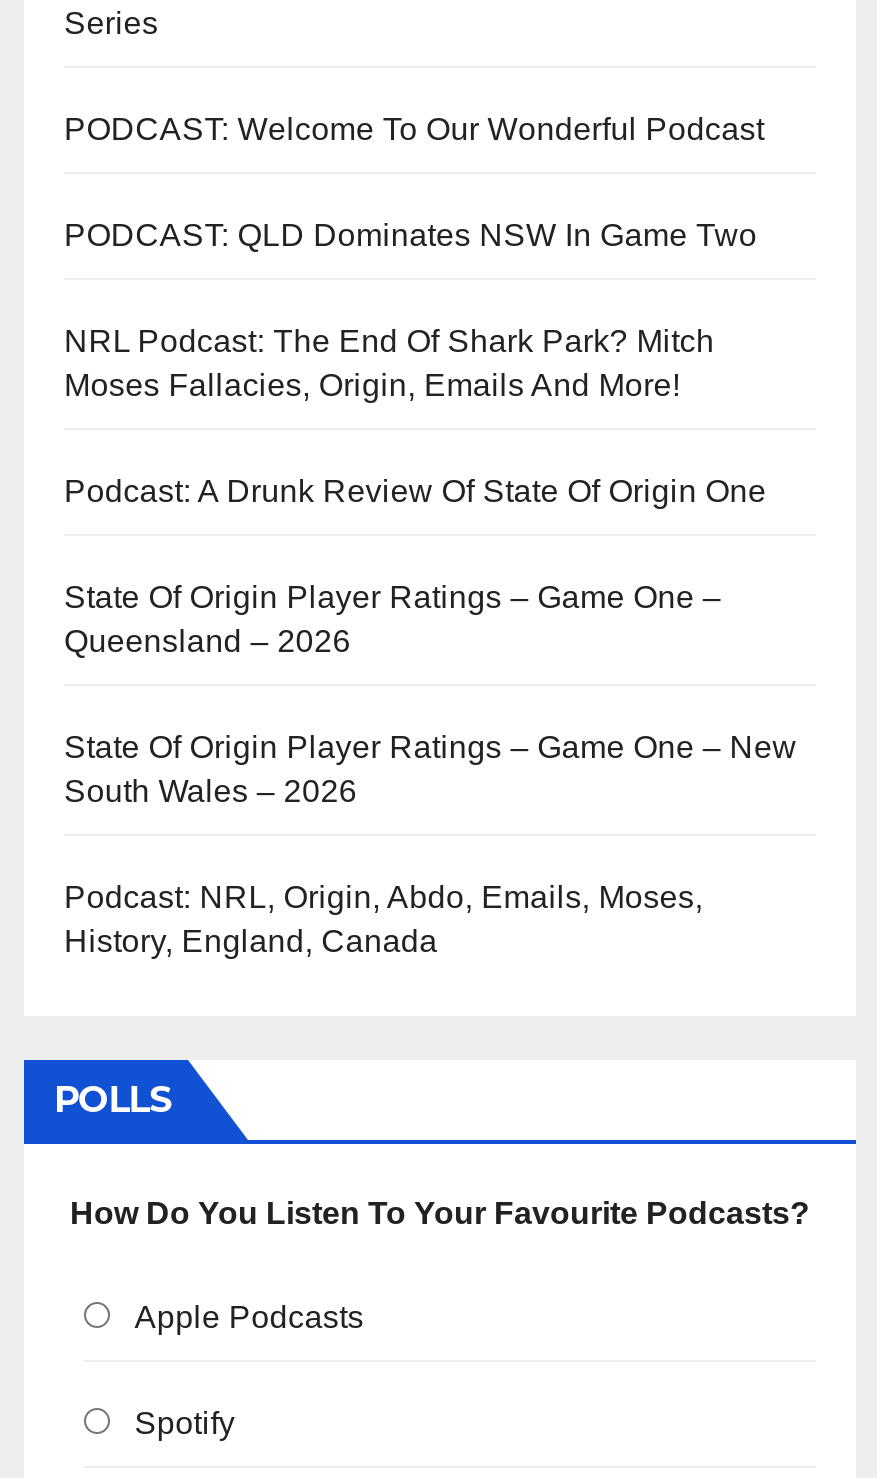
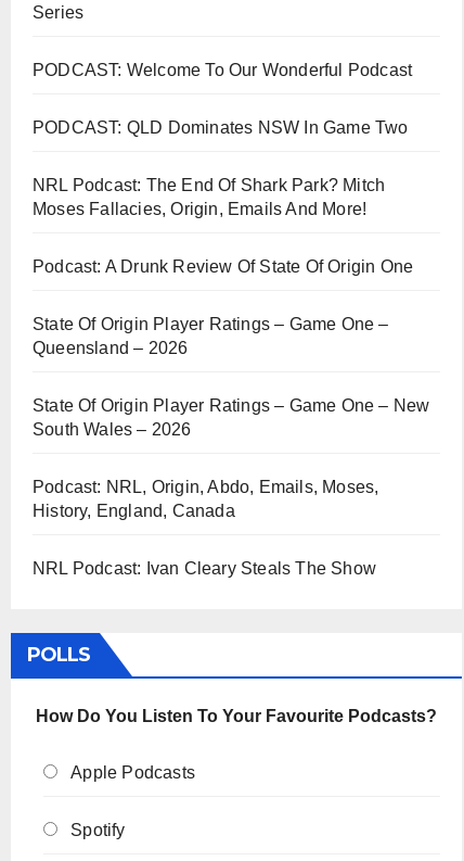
+ NRL Podcast: Ivan Cleary Steals The Show
